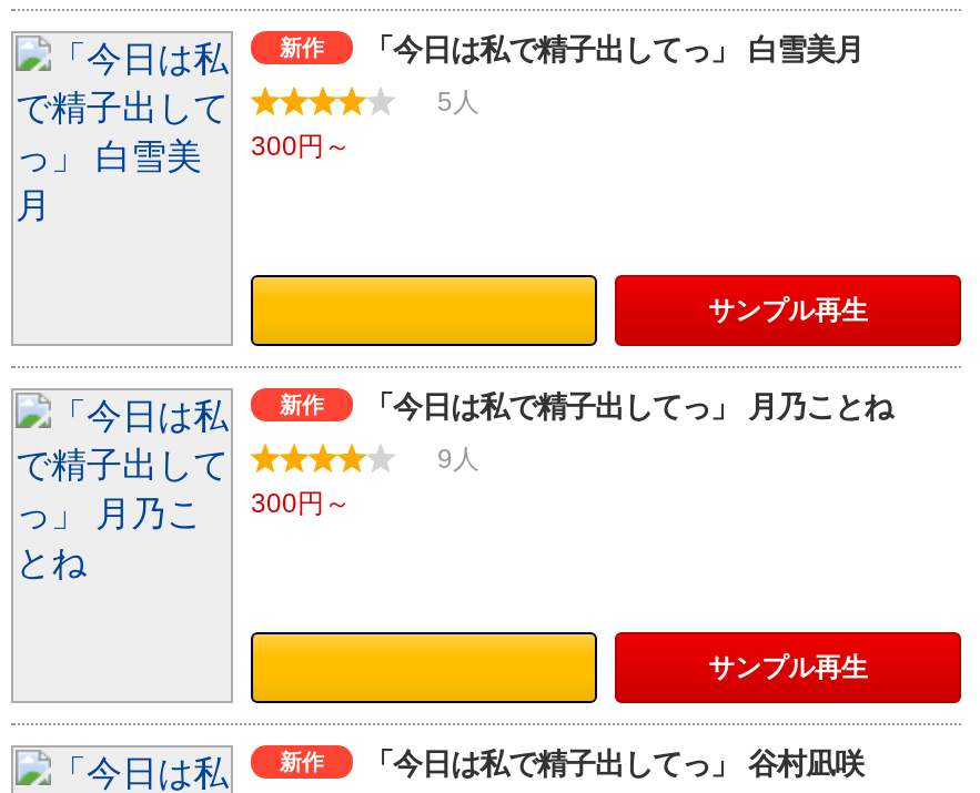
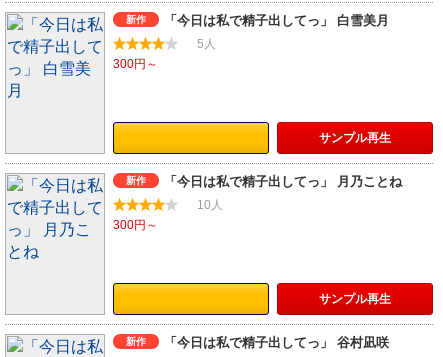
- 9人
+ 10人
